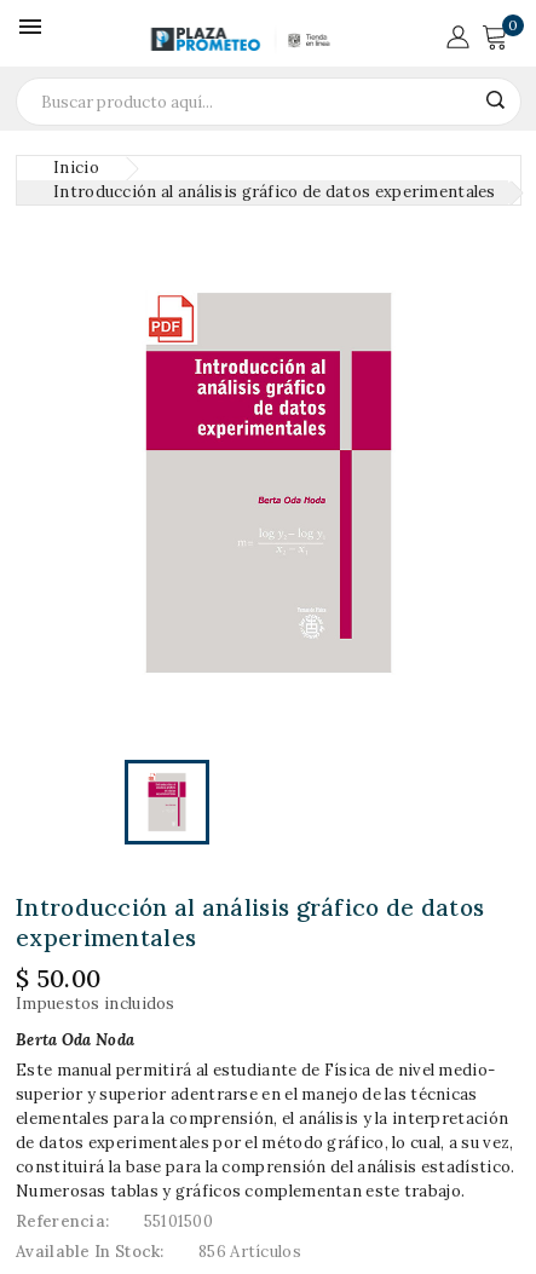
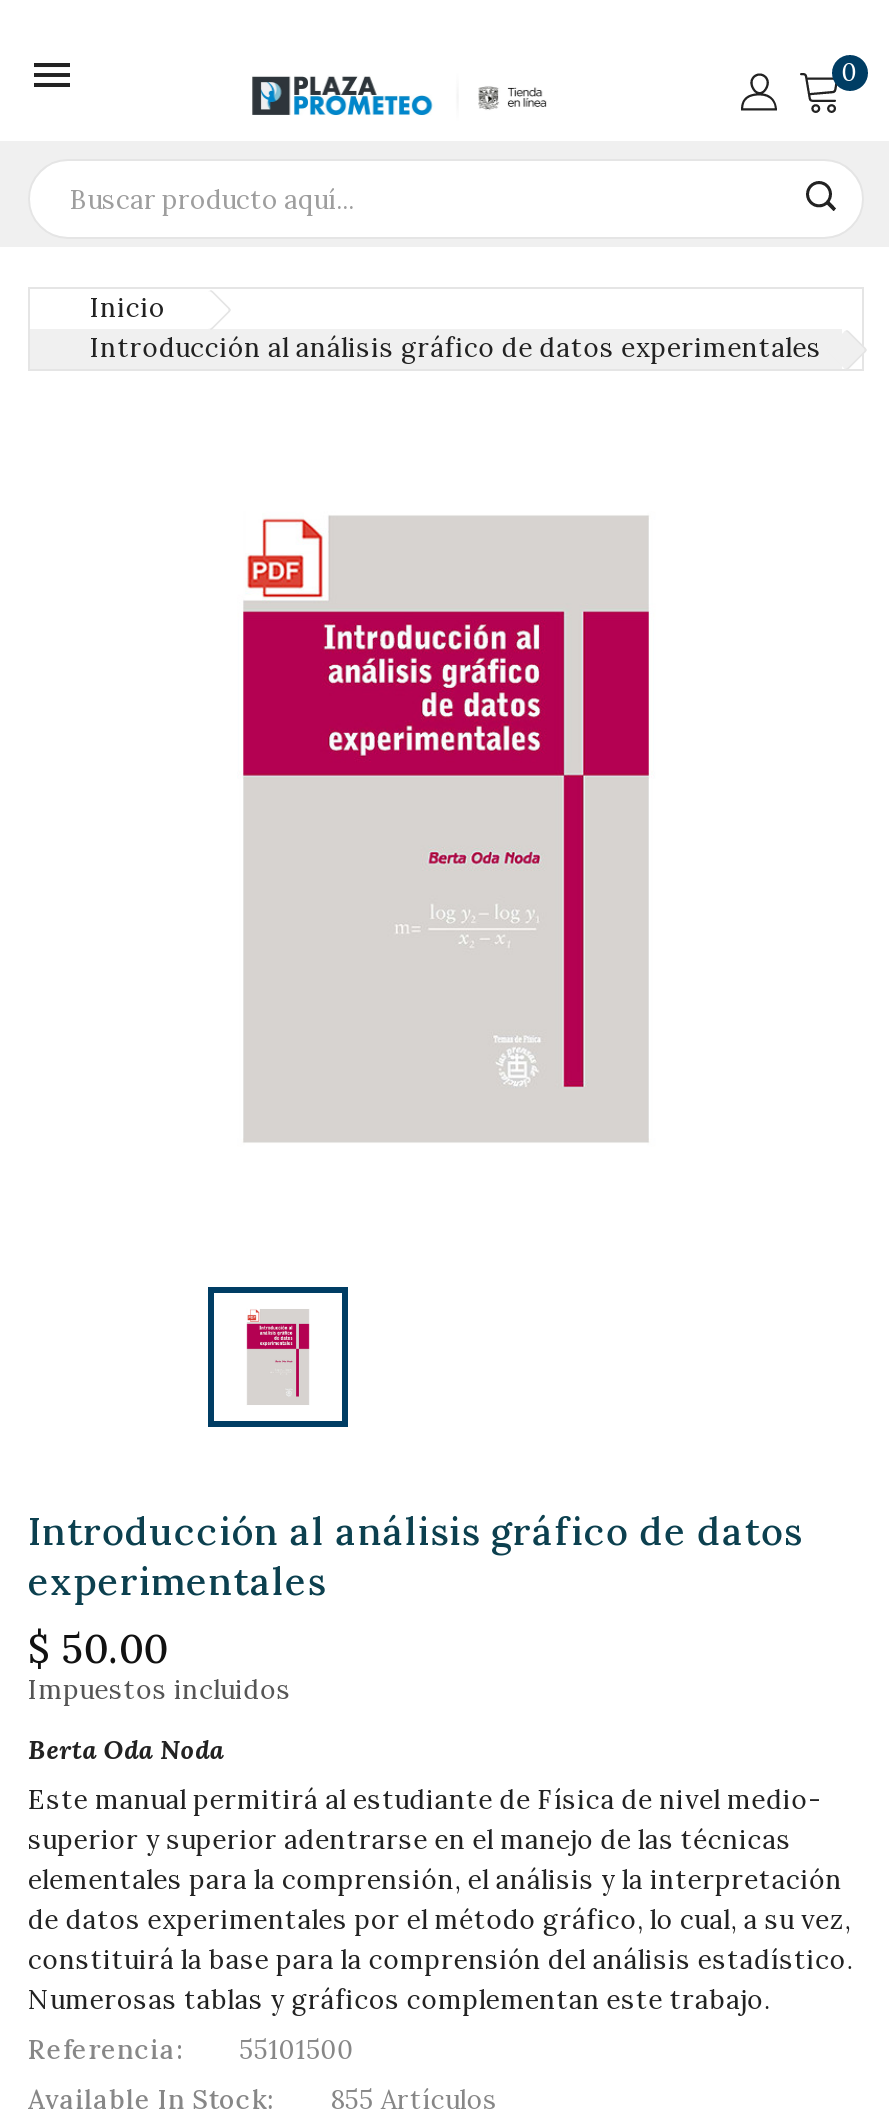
- Available In Stock: 856 Artículos
+ Available In Stock: 855 Artículos
